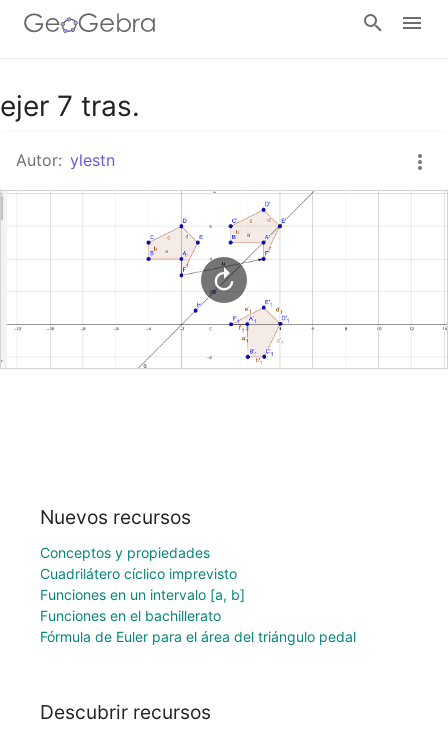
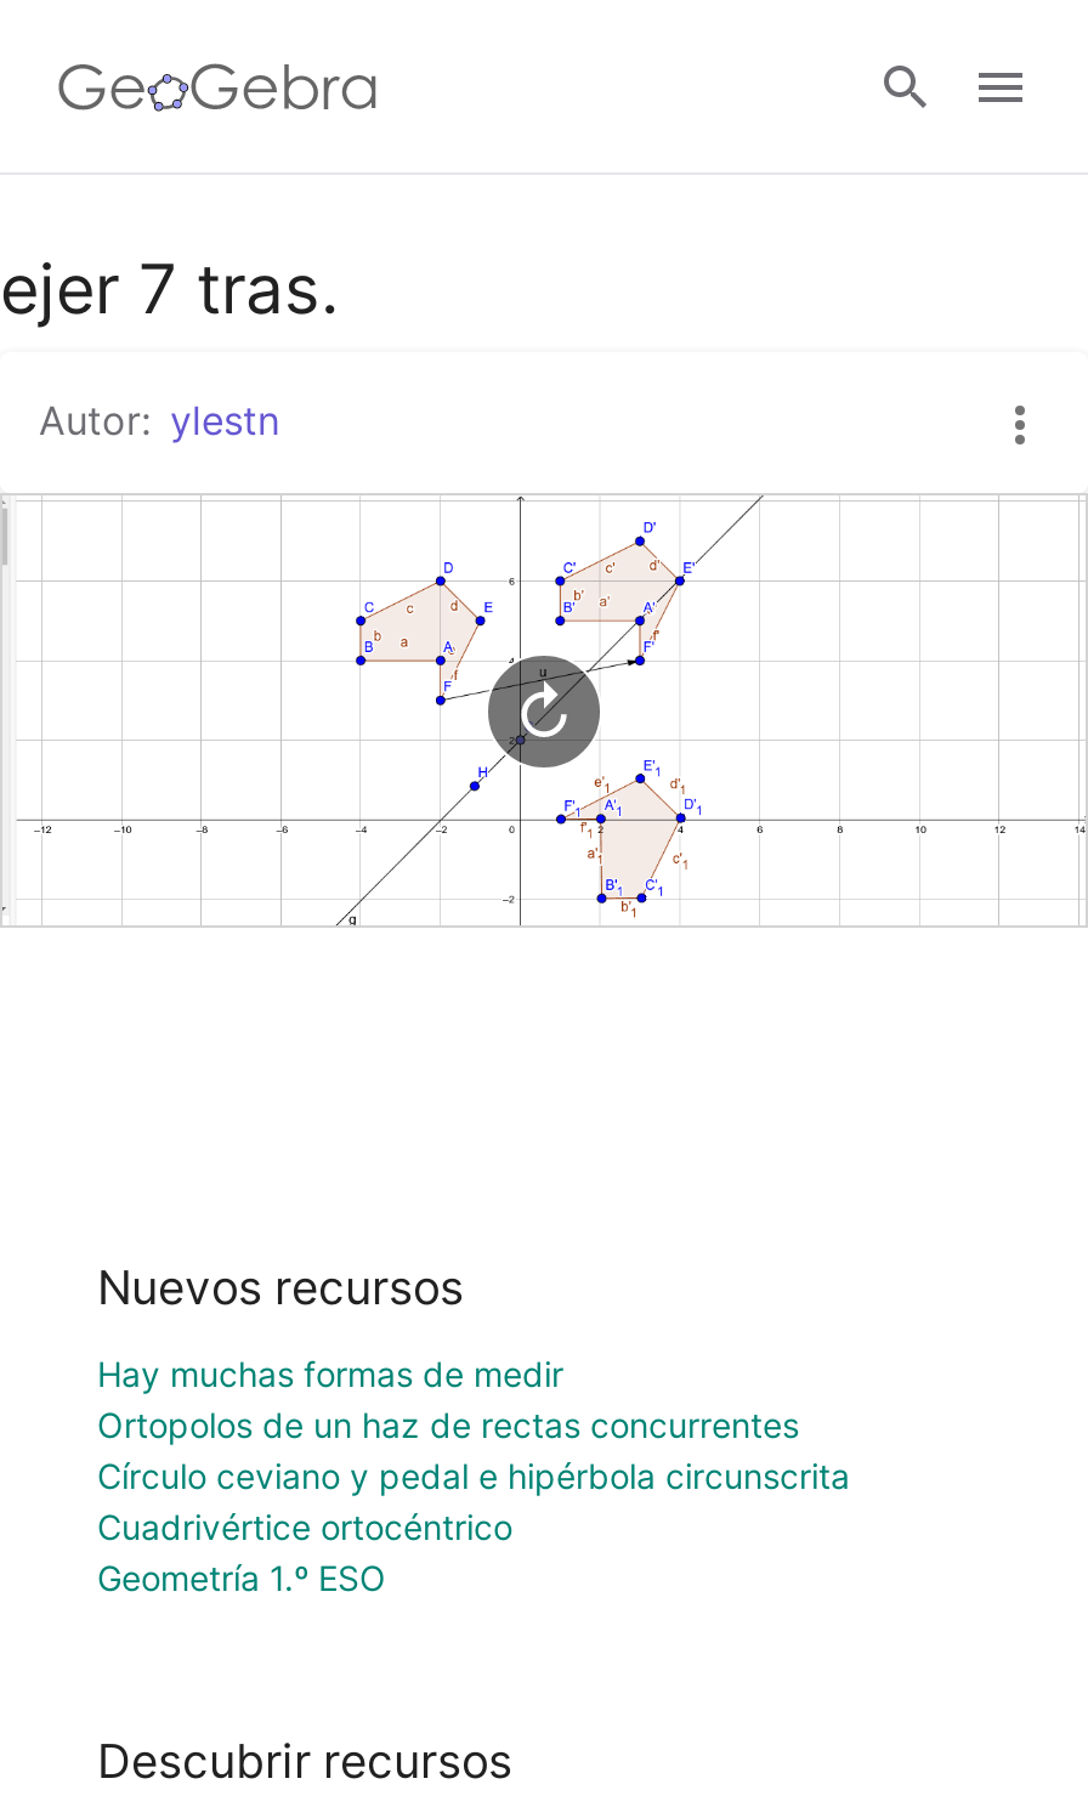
- Conceptos y propiedades
- Cuadrilátero cíclico imprevisto
- Funciones en un intervalo [a, b]
- Funciones en el bachillerato
- Fórmula de Euler para el área del triángulo pedal
+ Hay muchas formas de medir
+ Ortopolos de un haz de rectas concurrentes
+ Círculo ceviano y pedal e hipérbola circunscrita
+ Cuadrivértice ortocéntrico
+ Geometría 1.º ESO
